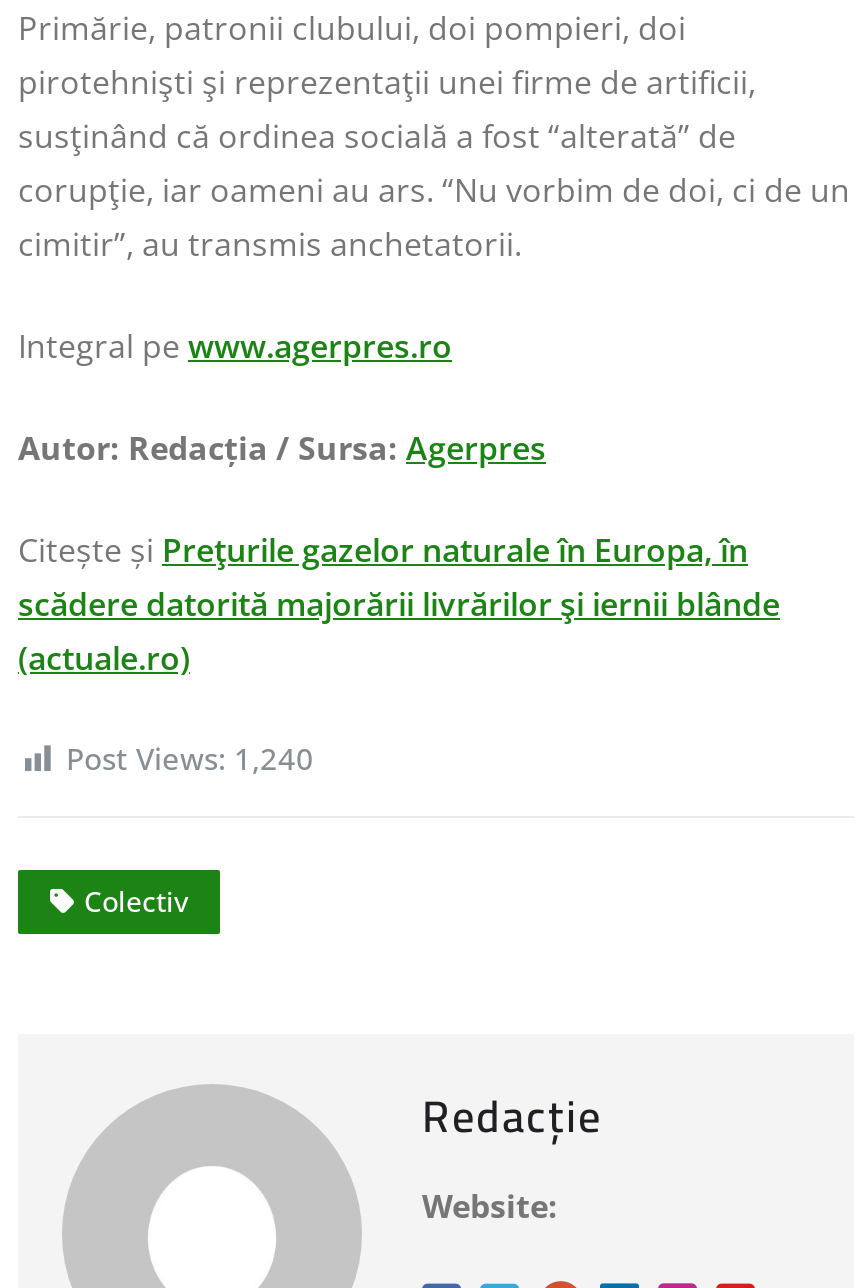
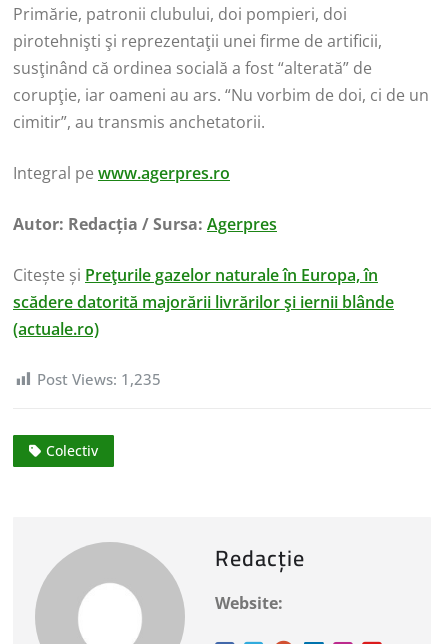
- Post Views: 1,240
+ Post Views: 1,235
